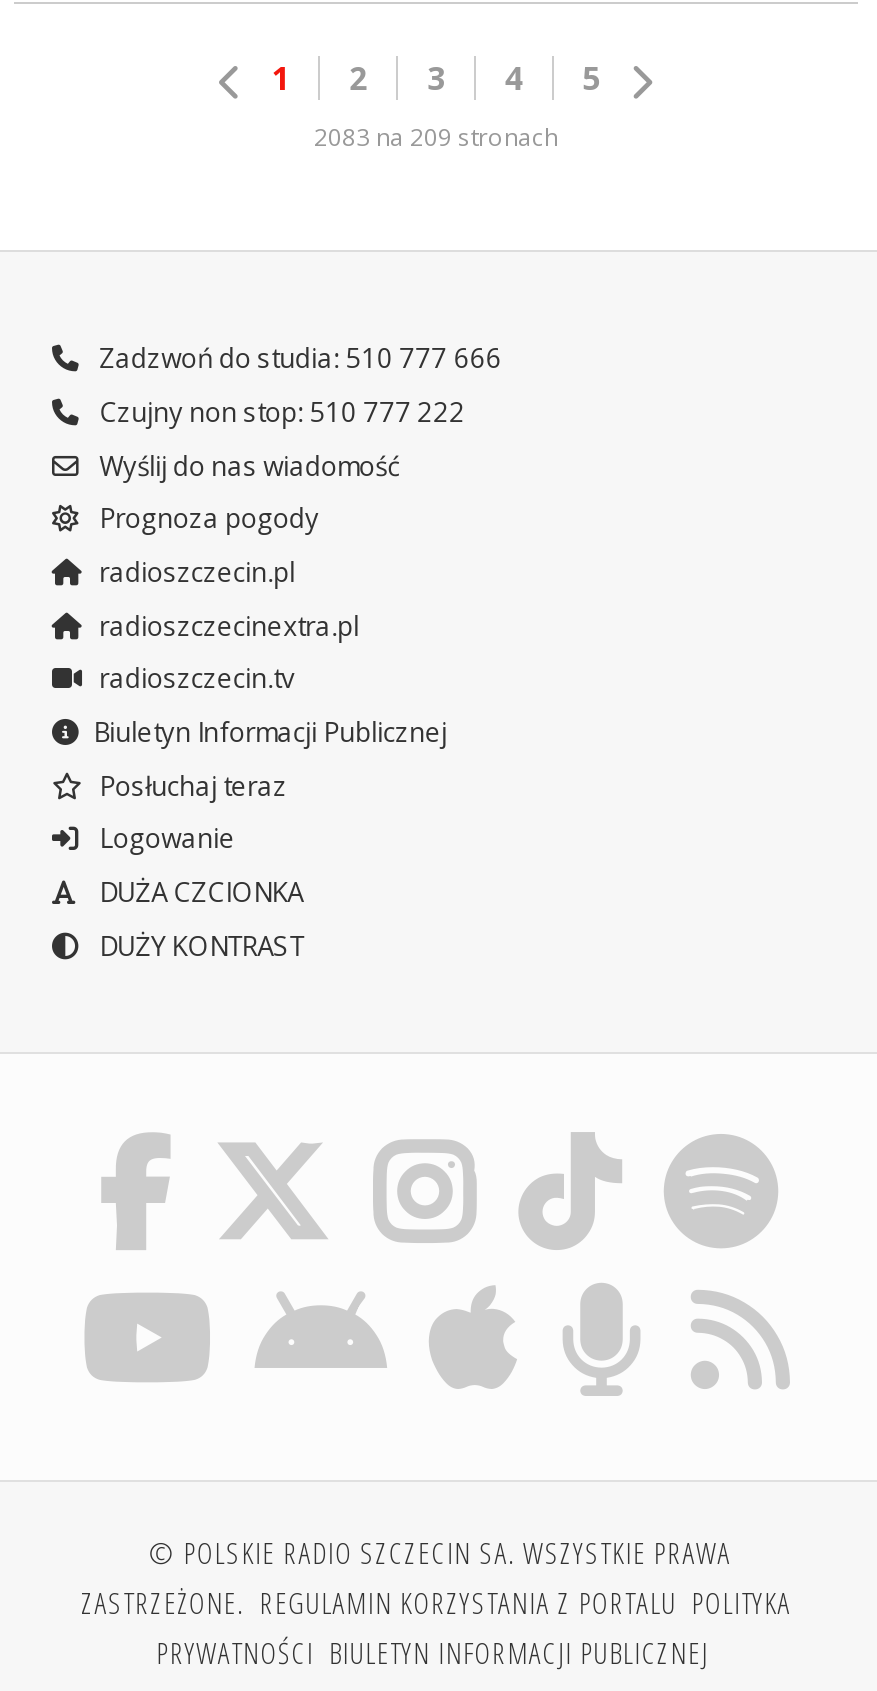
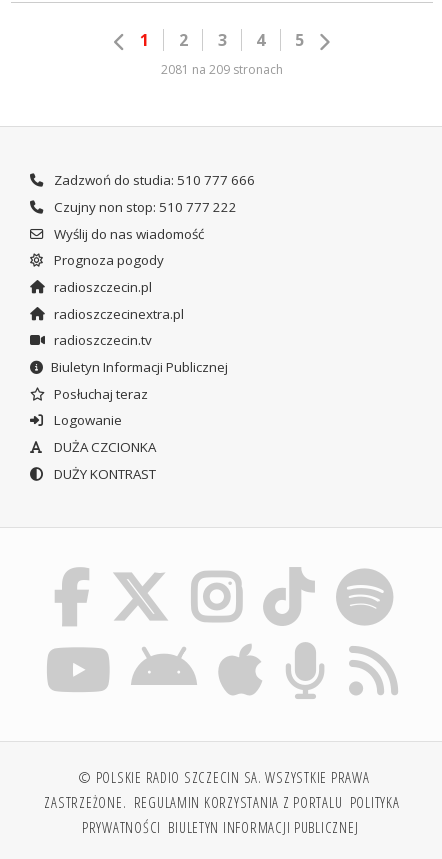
- 2083 na 209 stronach
+ 2081 na 209 stronach
